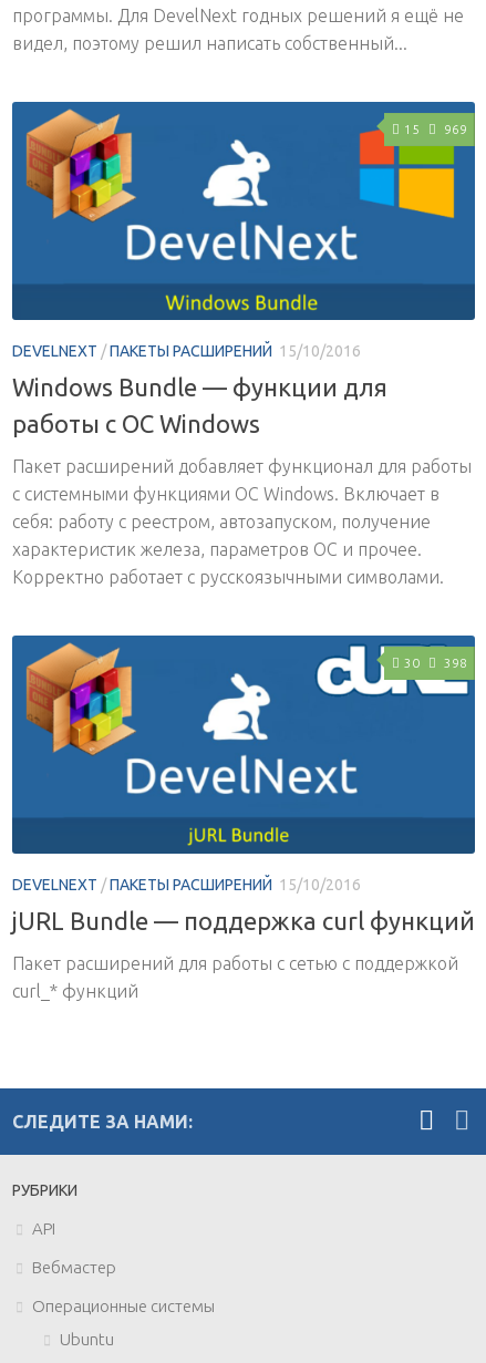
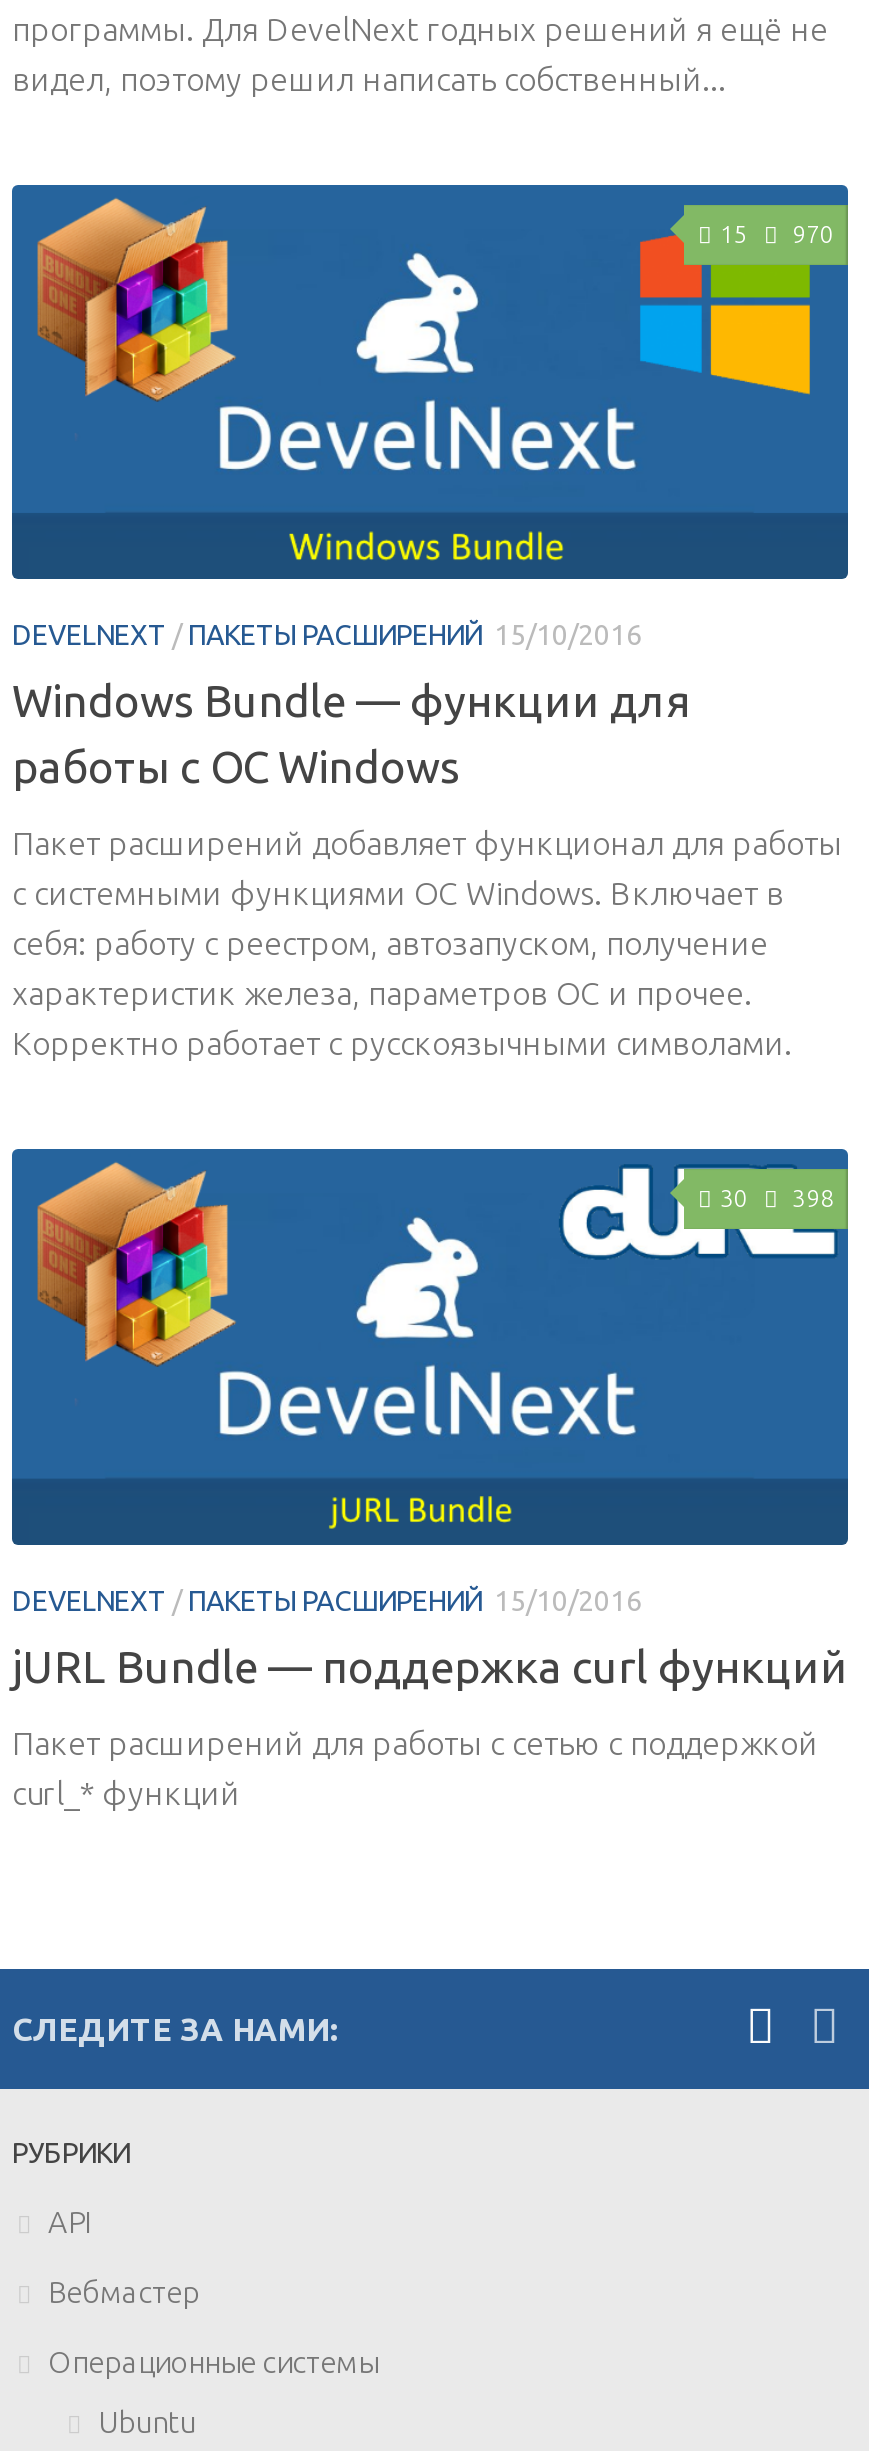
- 15 969
+ 15 970
